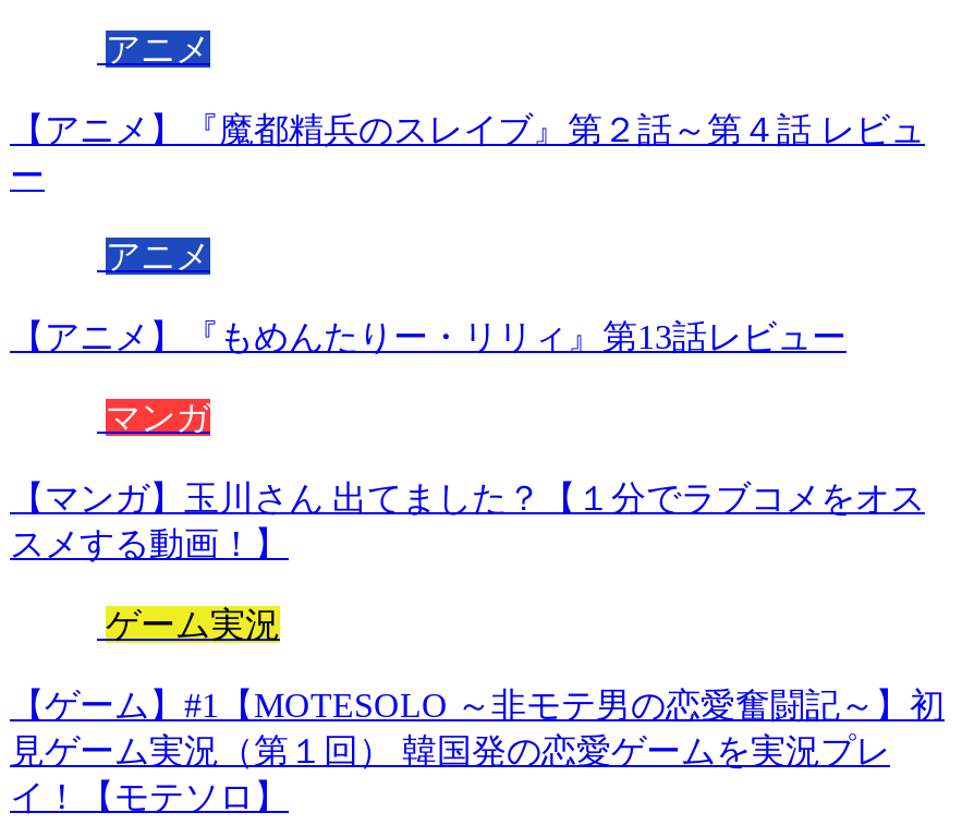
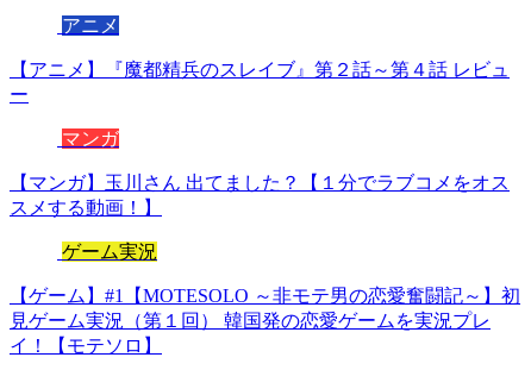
- アニメ
- 【アニメ】『もめんたりー・リリィ』第13話レビュー
